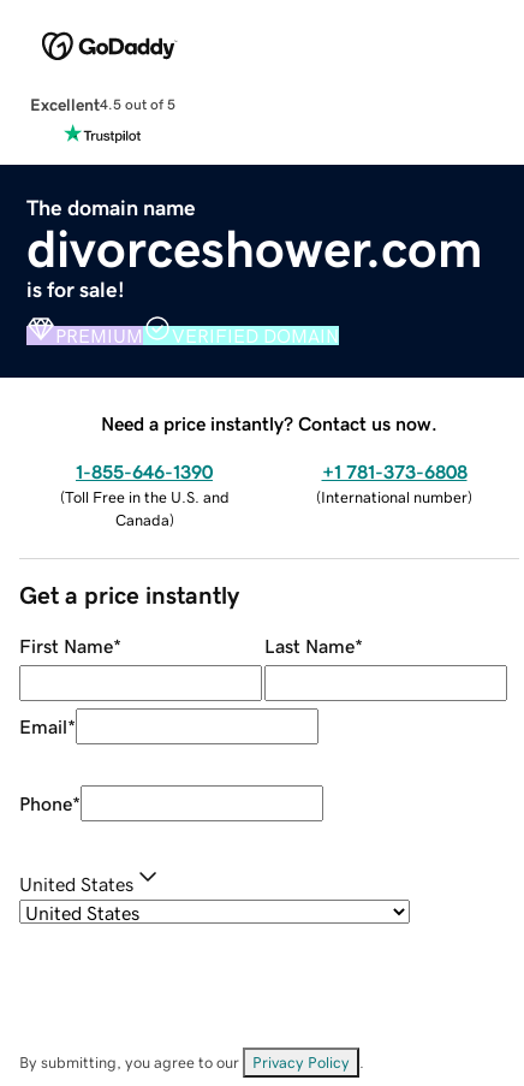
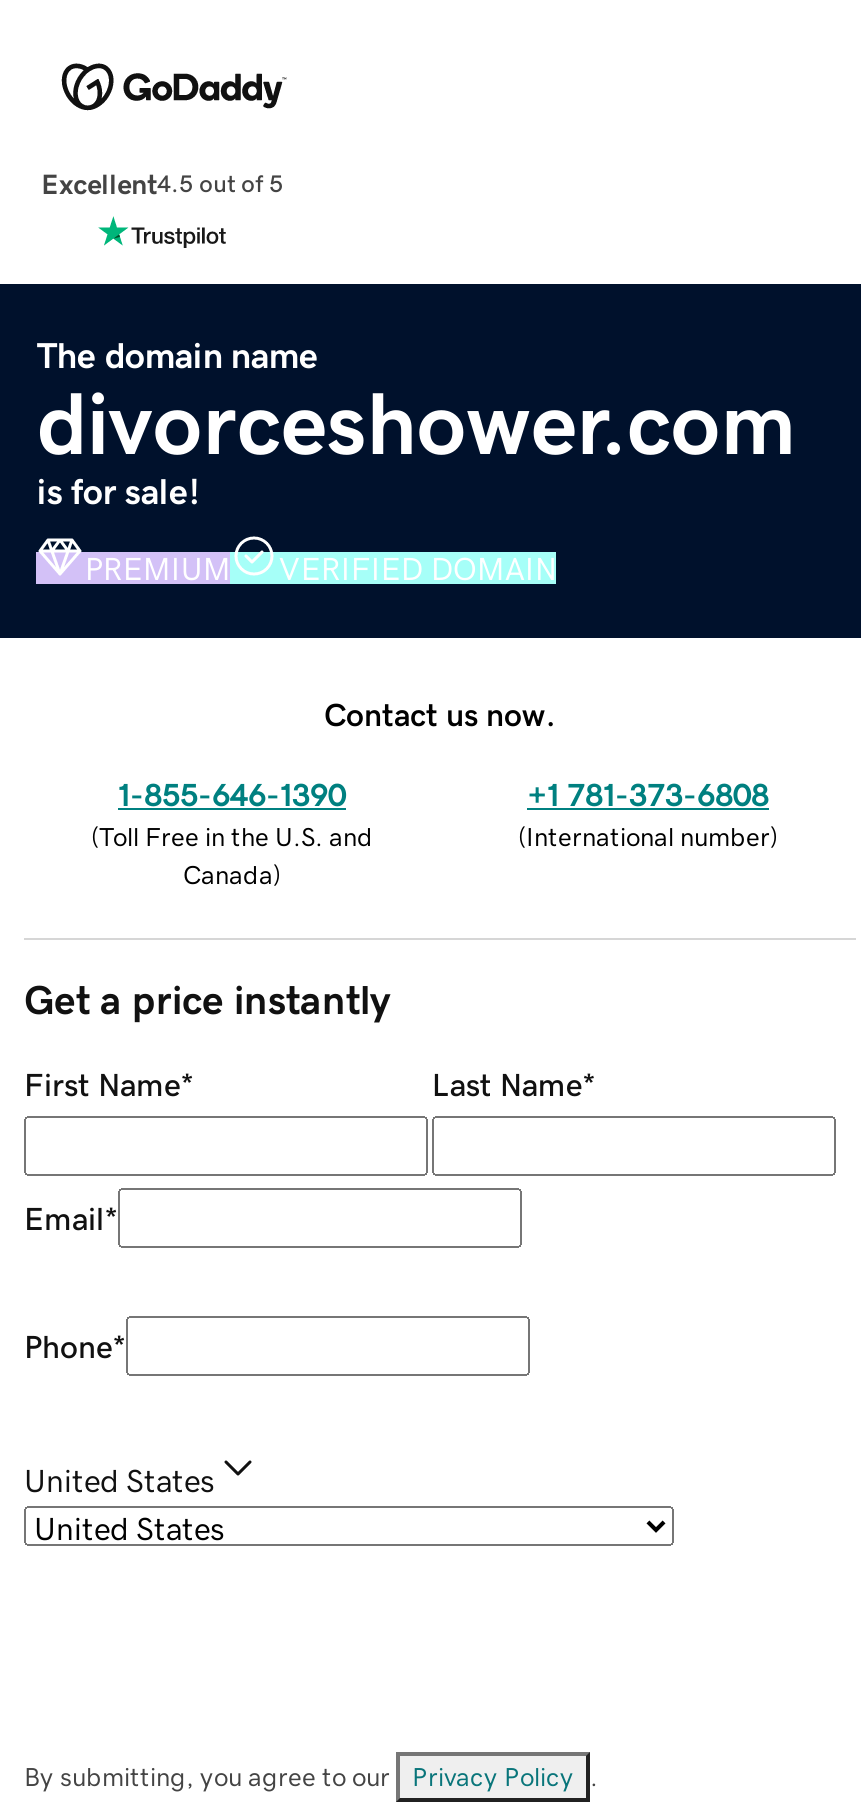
- Need a price instantly? Contact us now.
+ Contact us now.
